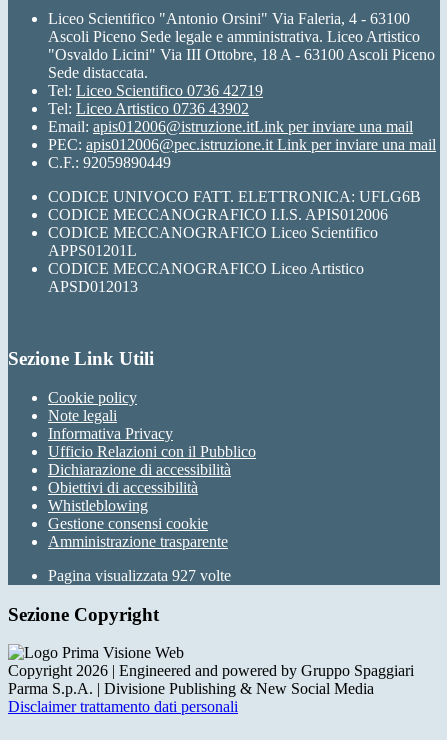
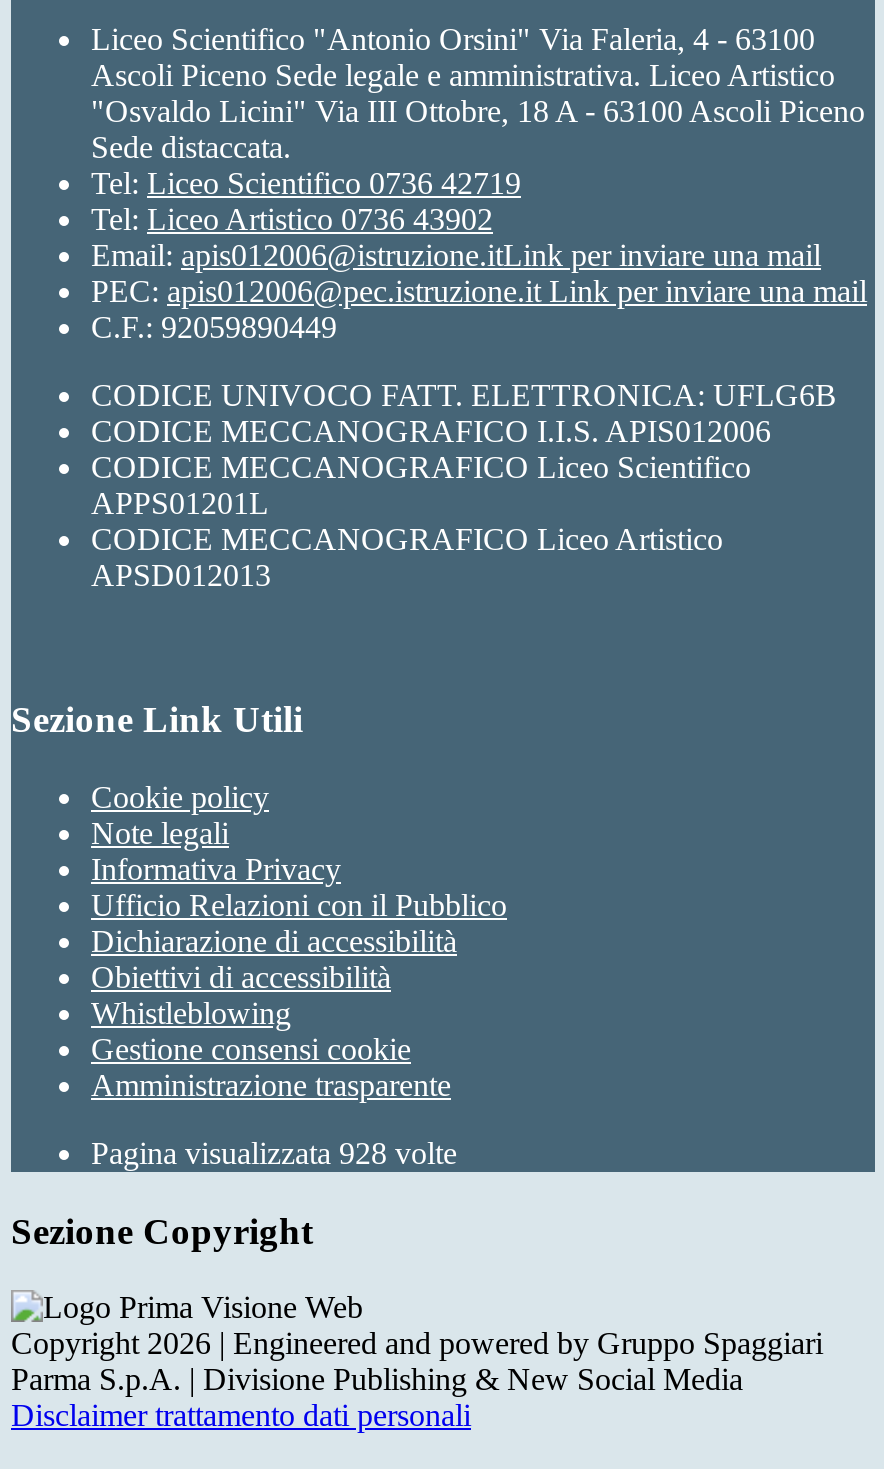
- Pagina visualizzata 927 volte
+ Pagina visualizzata 928 volte
